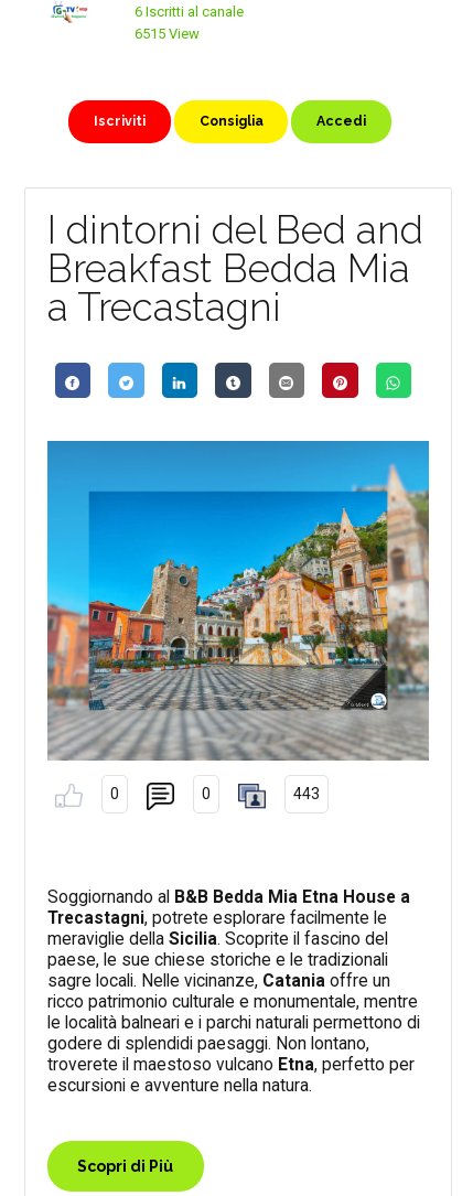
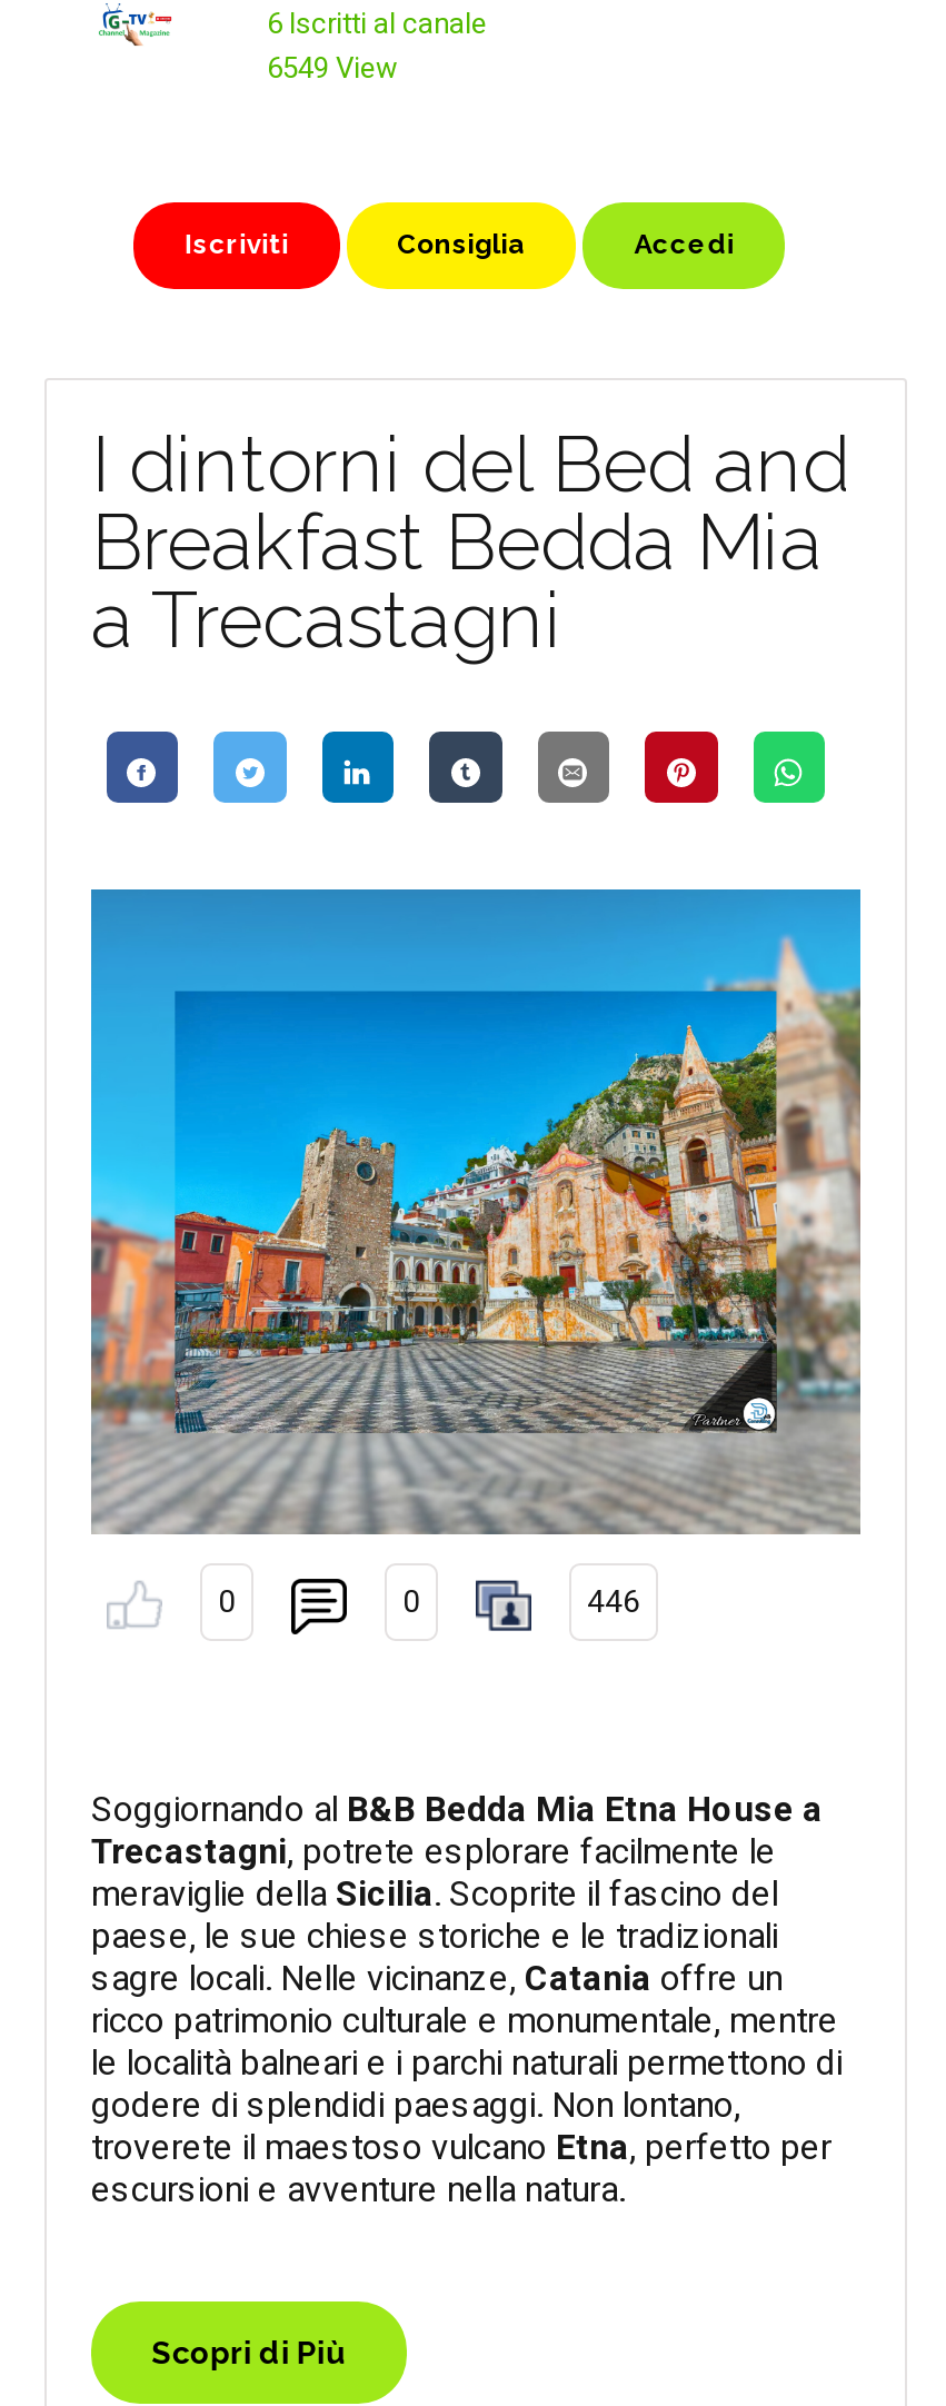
- 6515 View
+ 6549 View

- 443
+ 446
